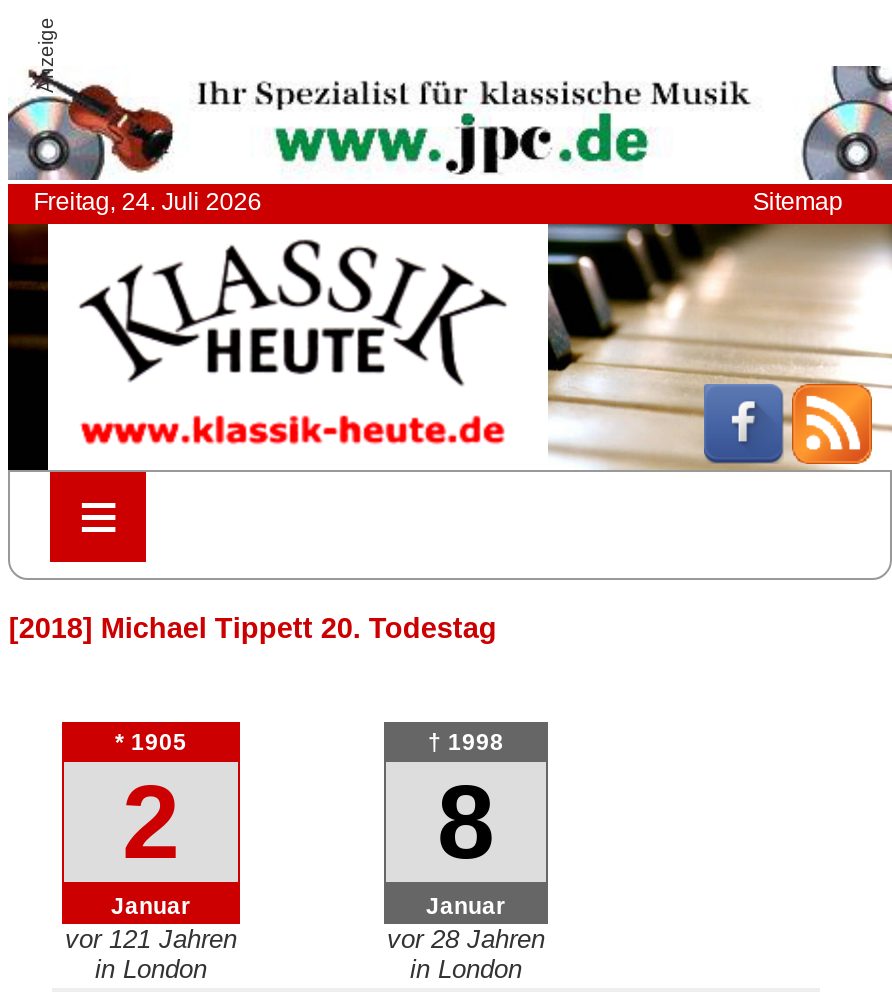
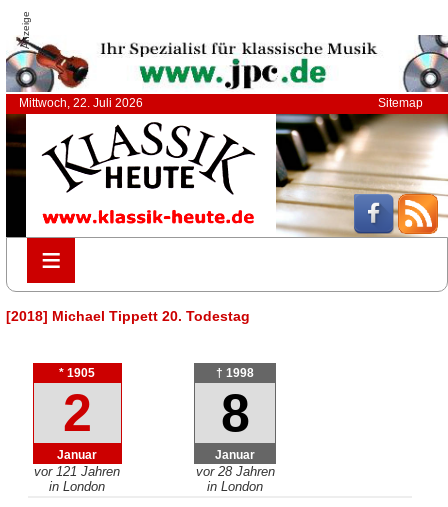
- Freitag, 24. Juli 2026
+ Mittwoch, 22. Juli 2026
